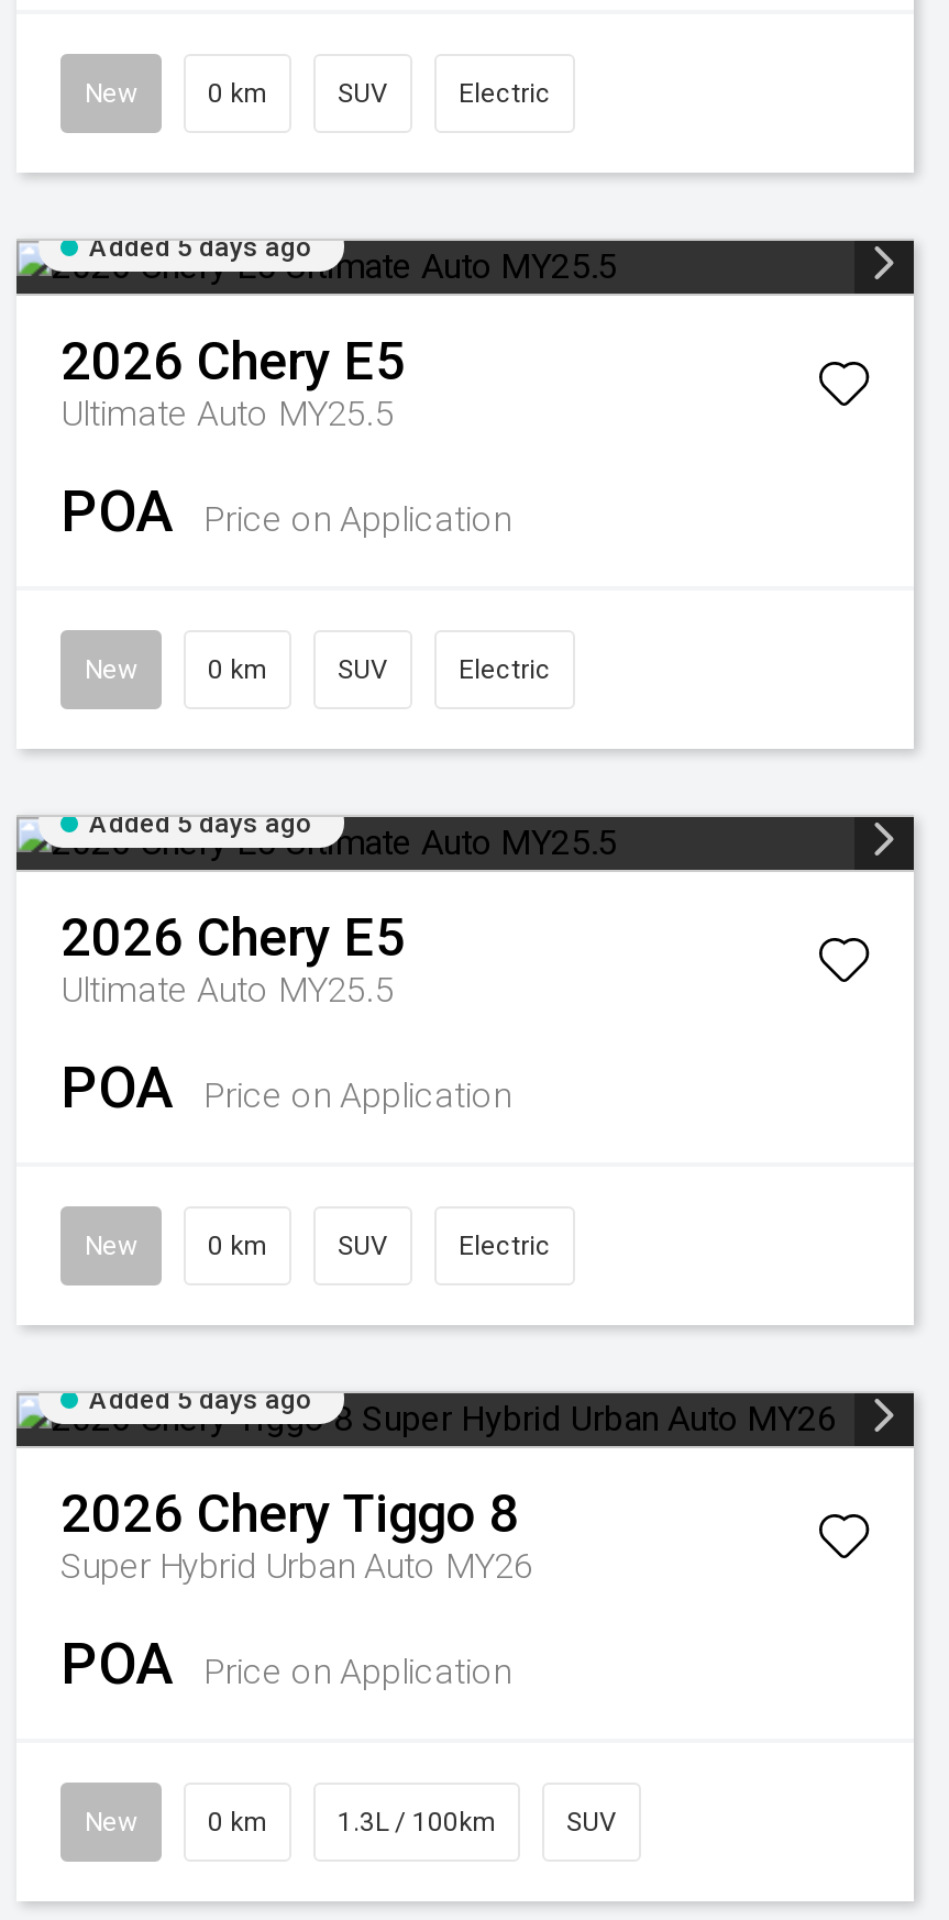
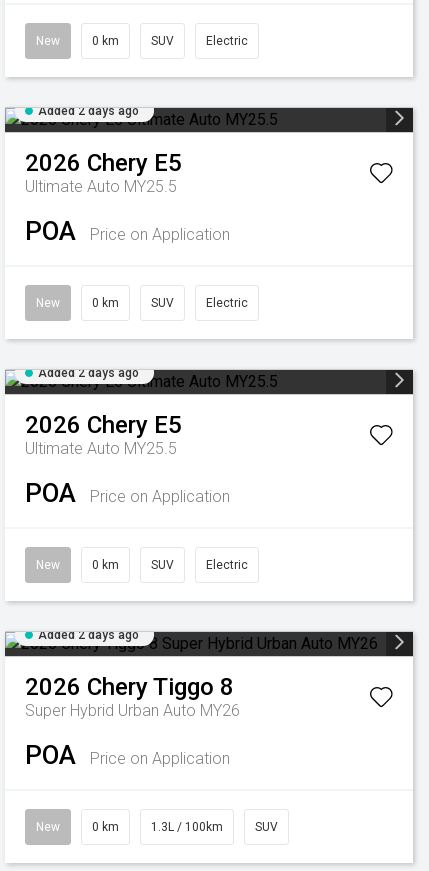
- Added 5 days ago
+ Added 2 days ago

- Added 5 days ago
+ Added 2 days ago

- Added 5 days ago
+ Added 2 days ago
